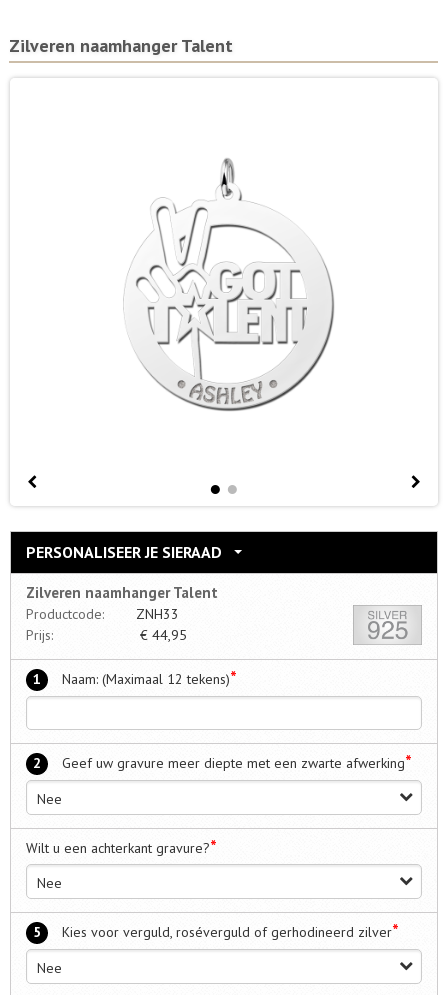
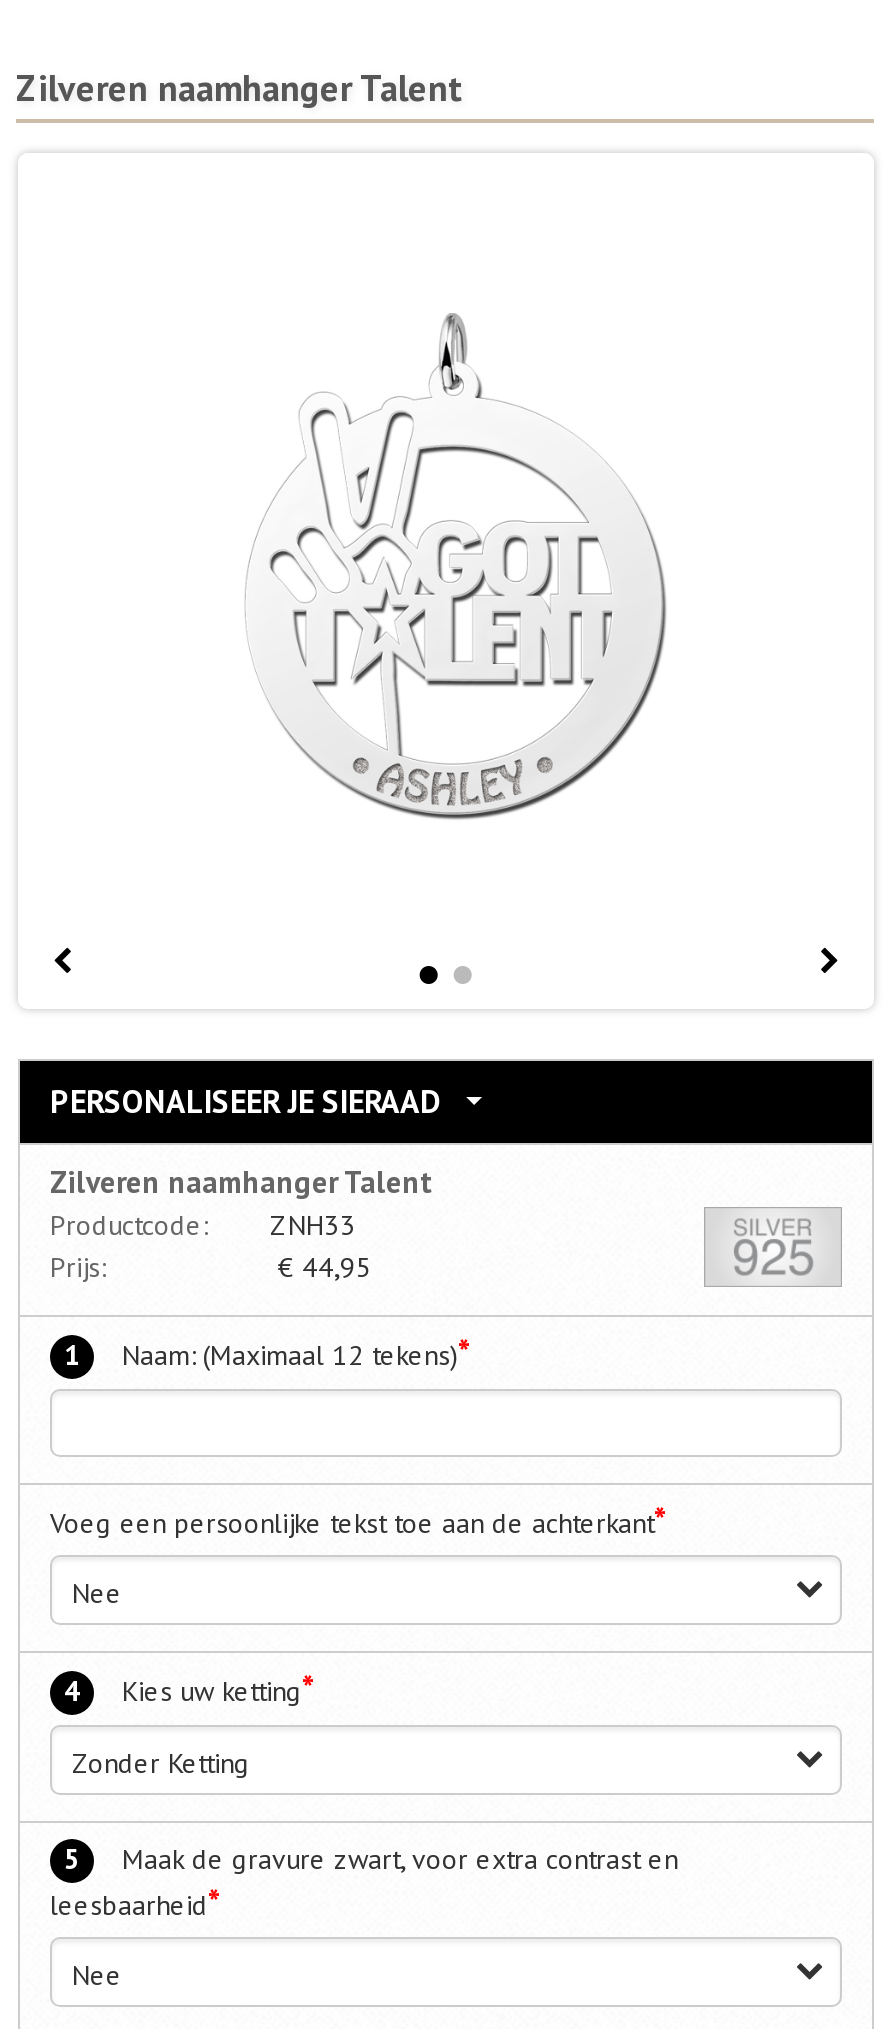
- 2
- Geef uw gravure meer diepte met een zwarte afwerking*
+ Voeg een persoonlijke tekst toe aan de achterkant*

- Wilt u een achterkant gravure?*
+ 4
+ Kies uw ketting*

- Nee
+ Zonder Ketting

- Kies voor verguld, roséverguld of gerhodineerd zilver*
+ Maak de gravure zwart, voor extra contrast en
+ leesbaarheid*
